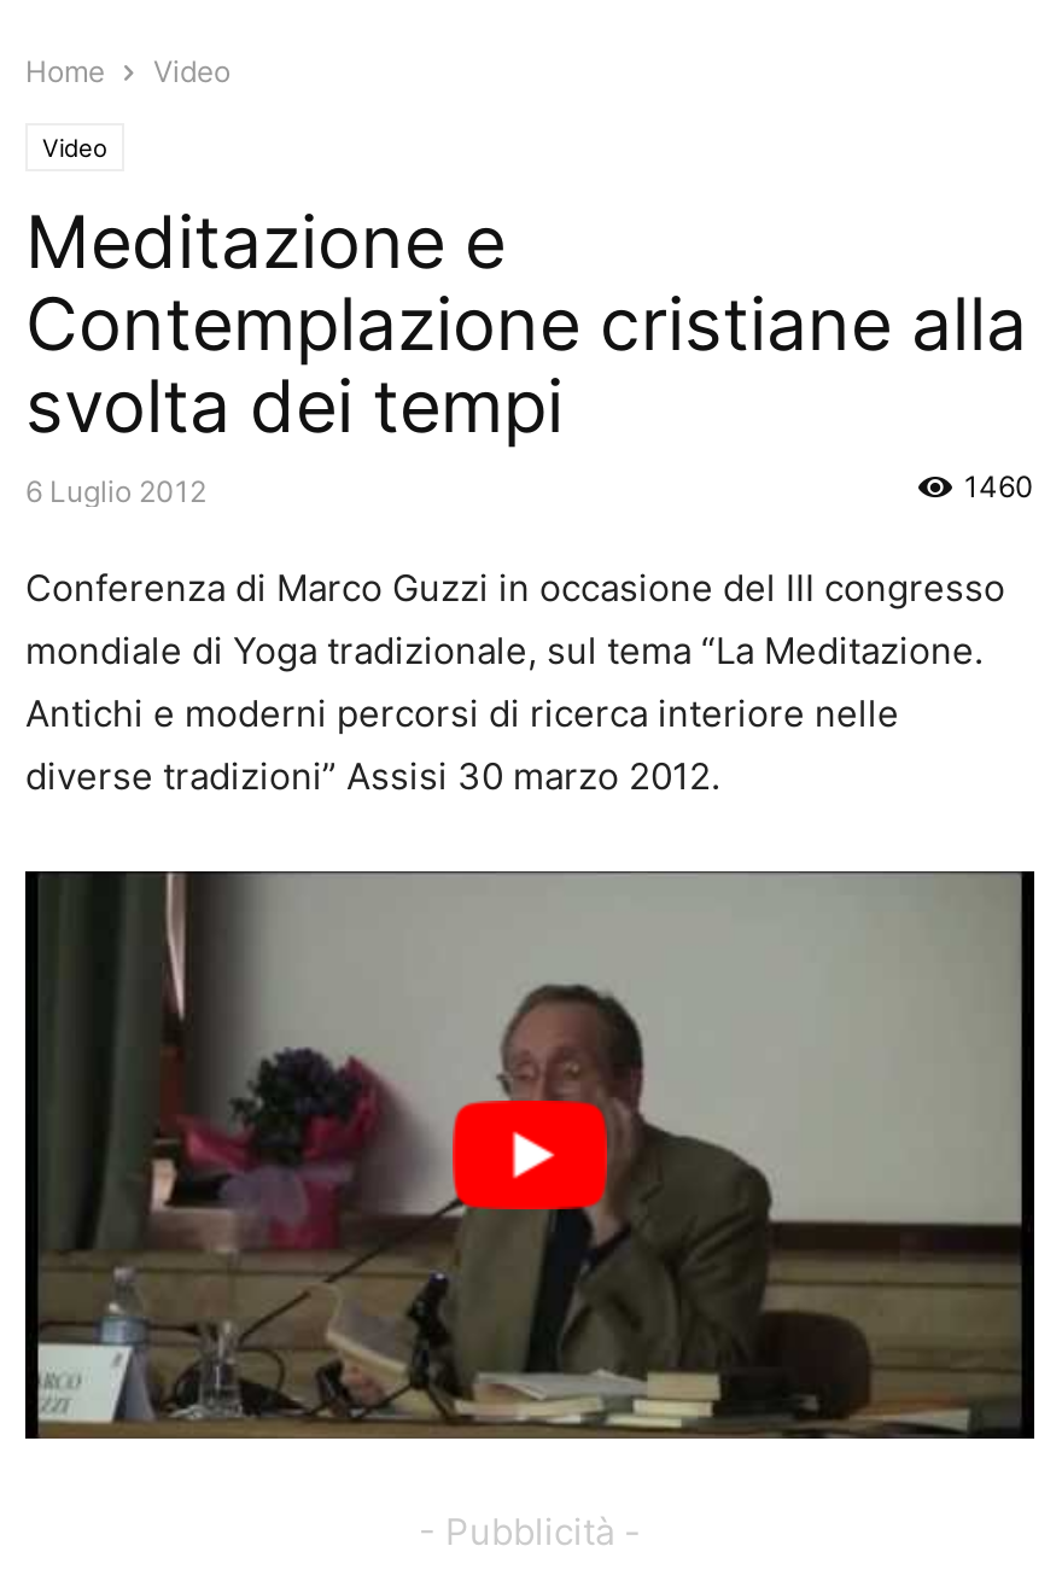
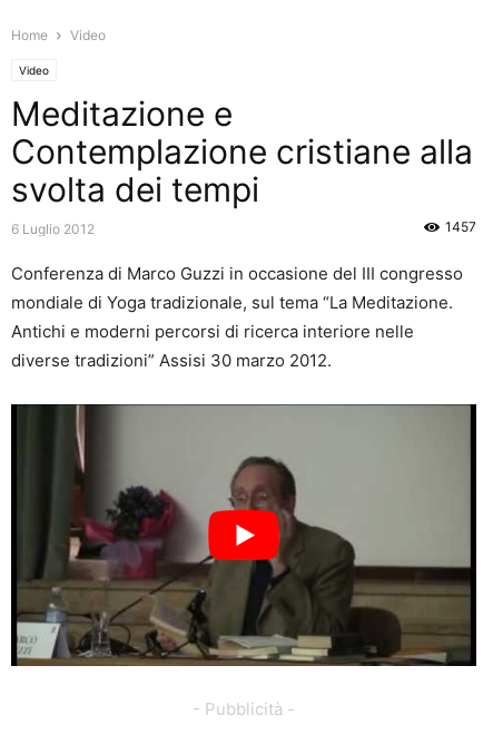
- 1460
+ 1457
